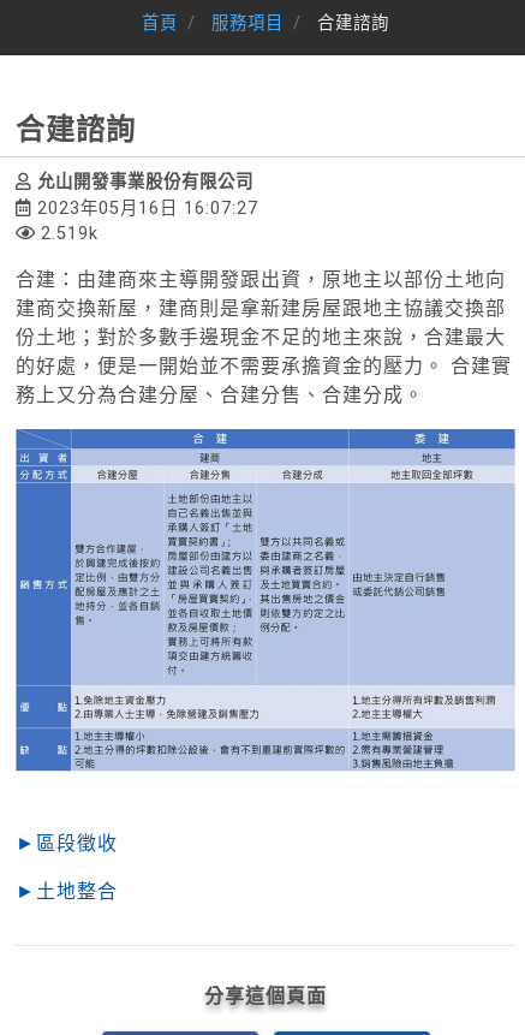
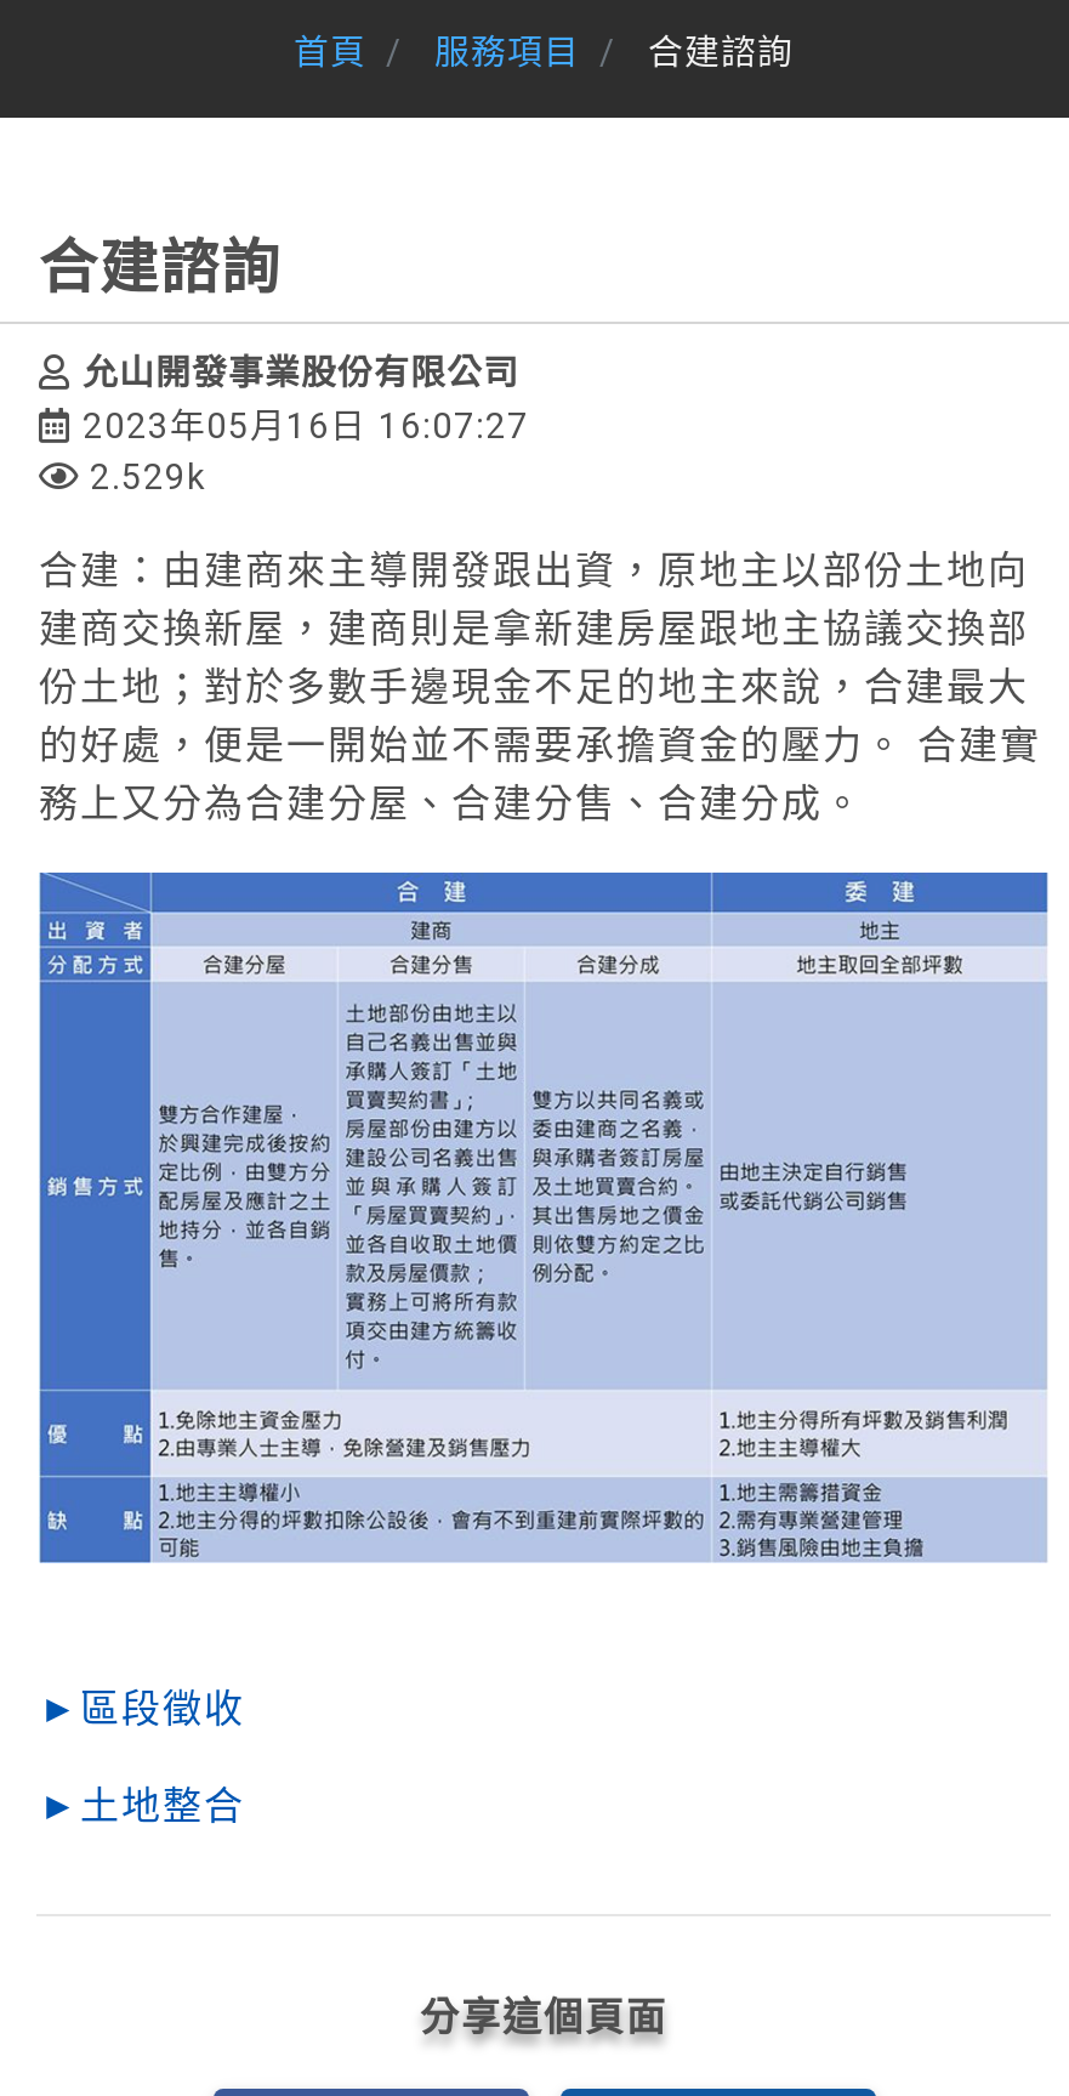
- 2.519k
+ 2.529k
